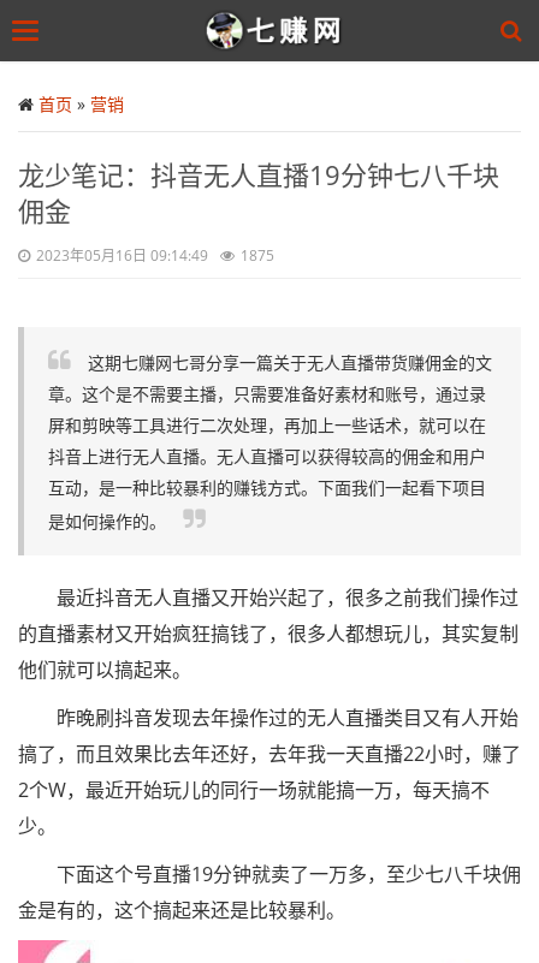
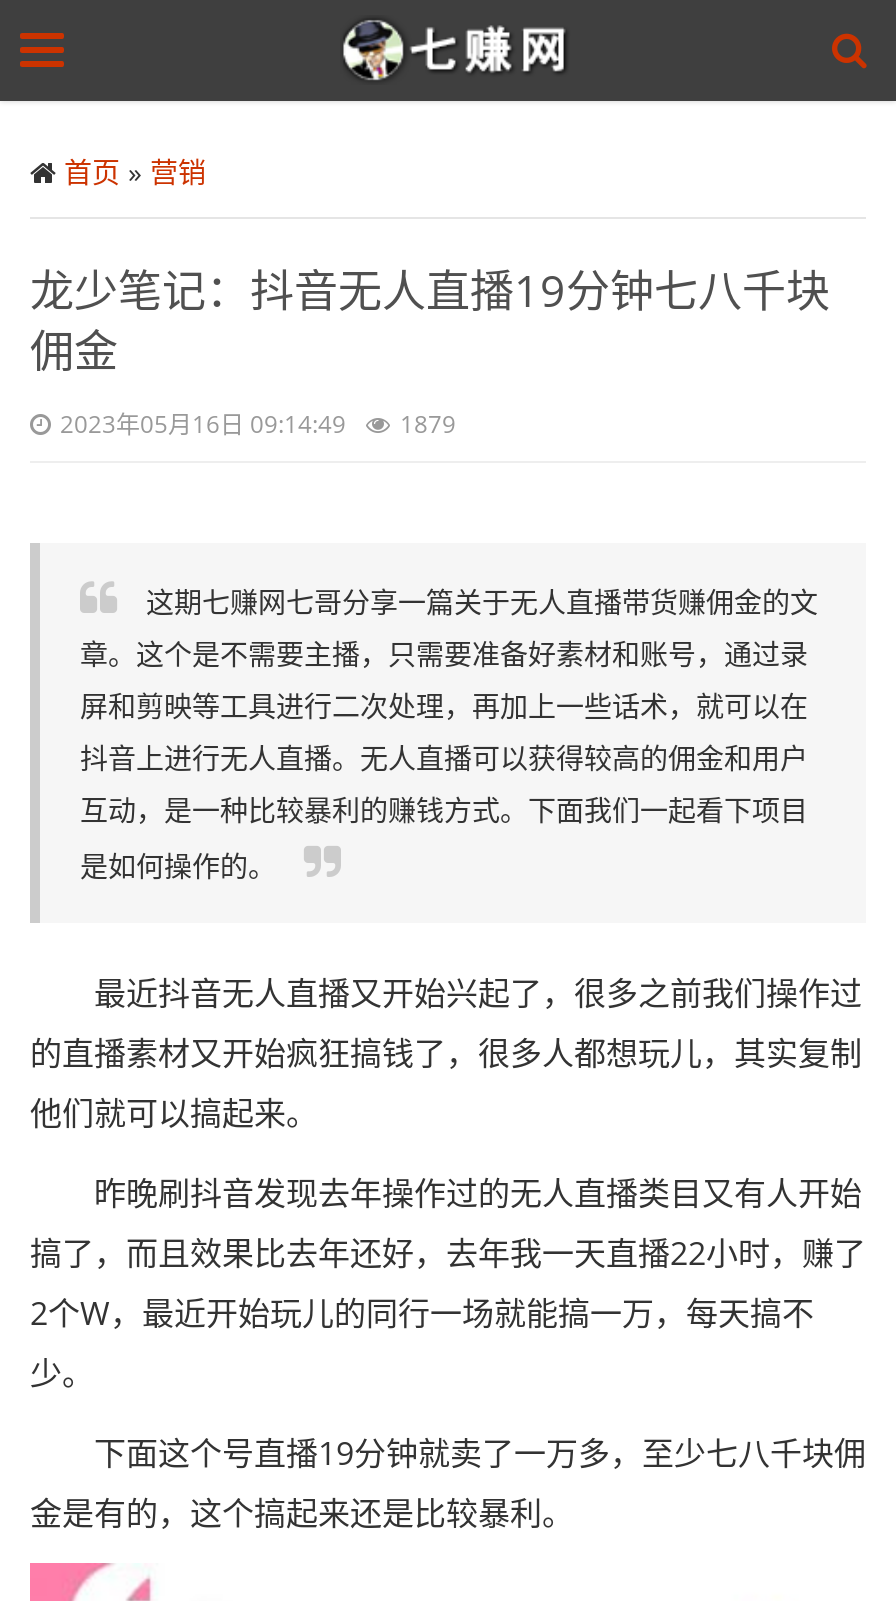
- 2023年05月16日 09:14:49 1875
+ 2023年05月16日 09:14:49 1879
